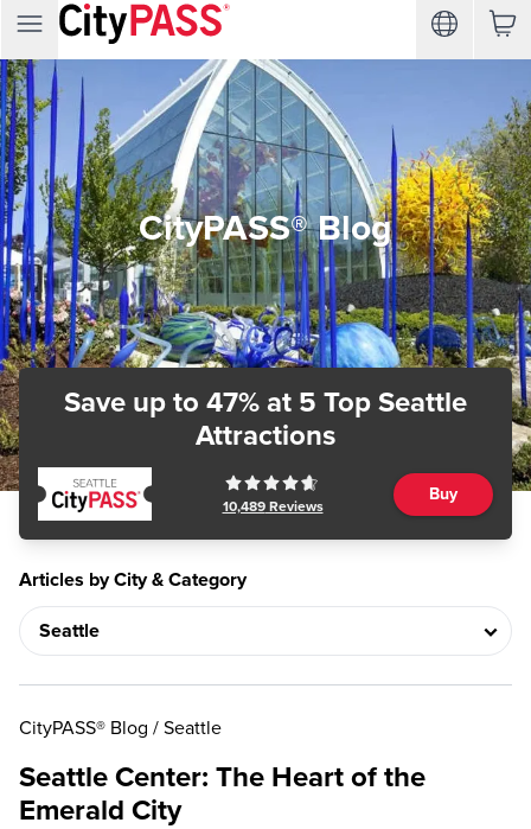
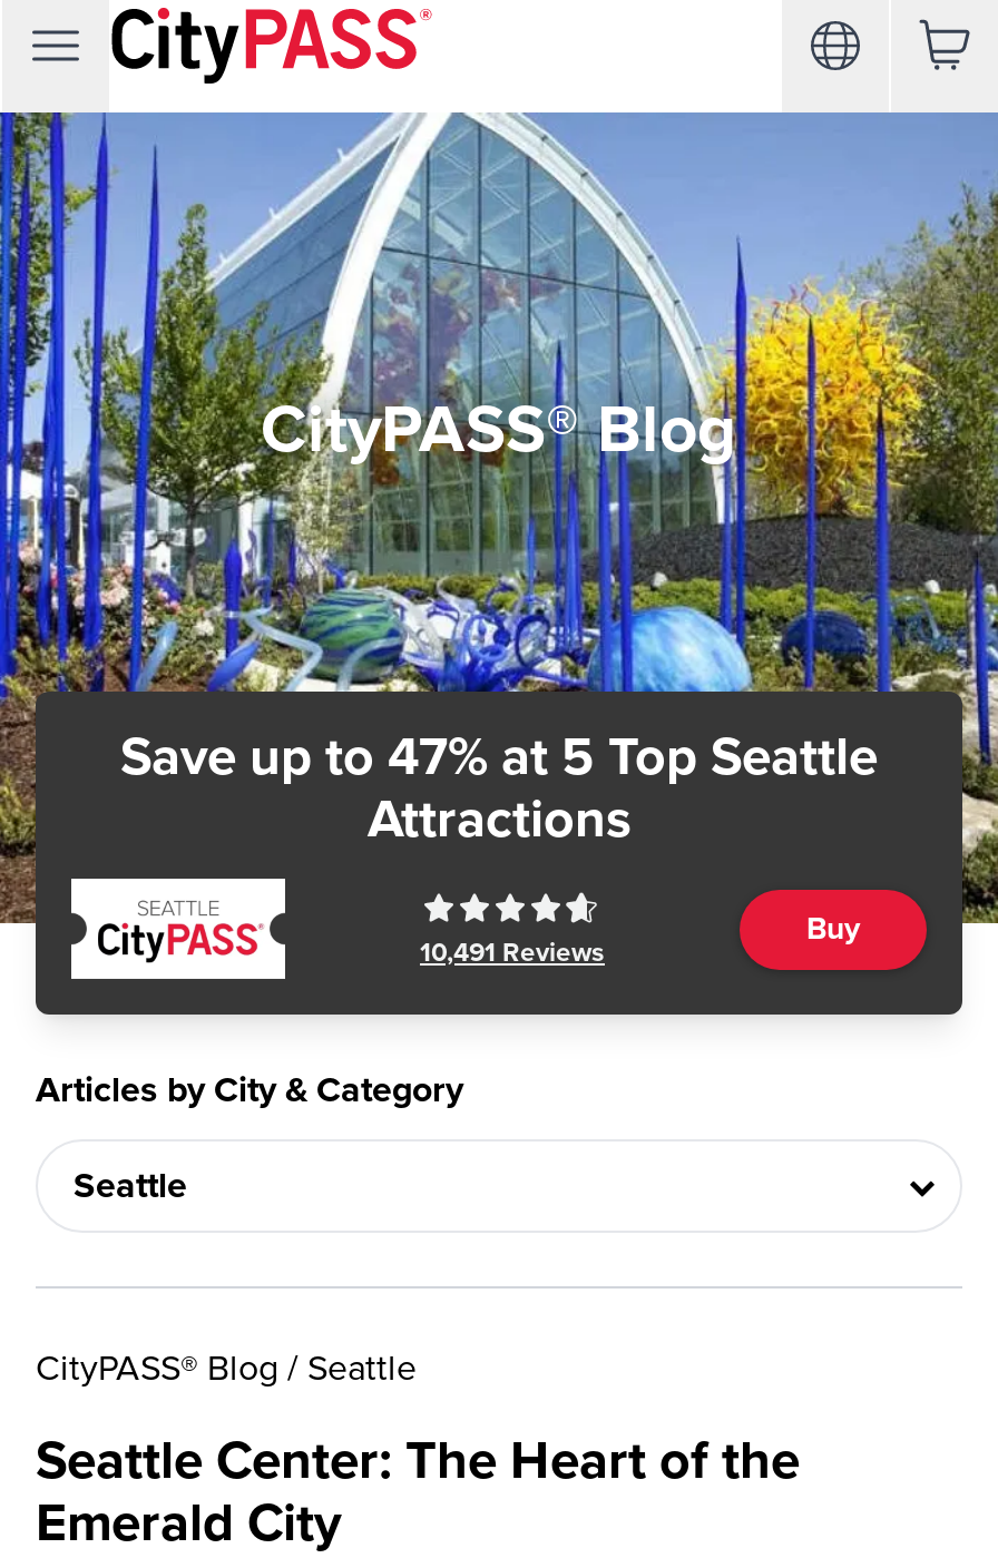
- 10,489 Reviews
+ 10,491 Reviews
